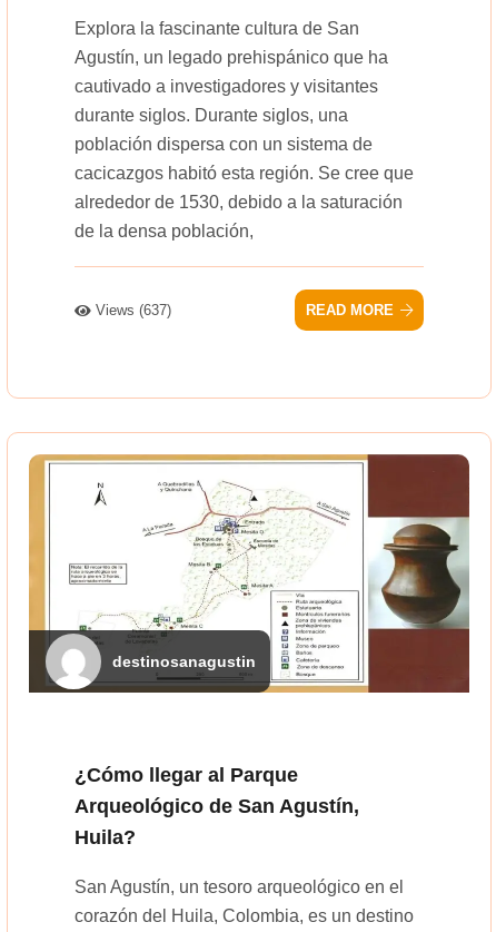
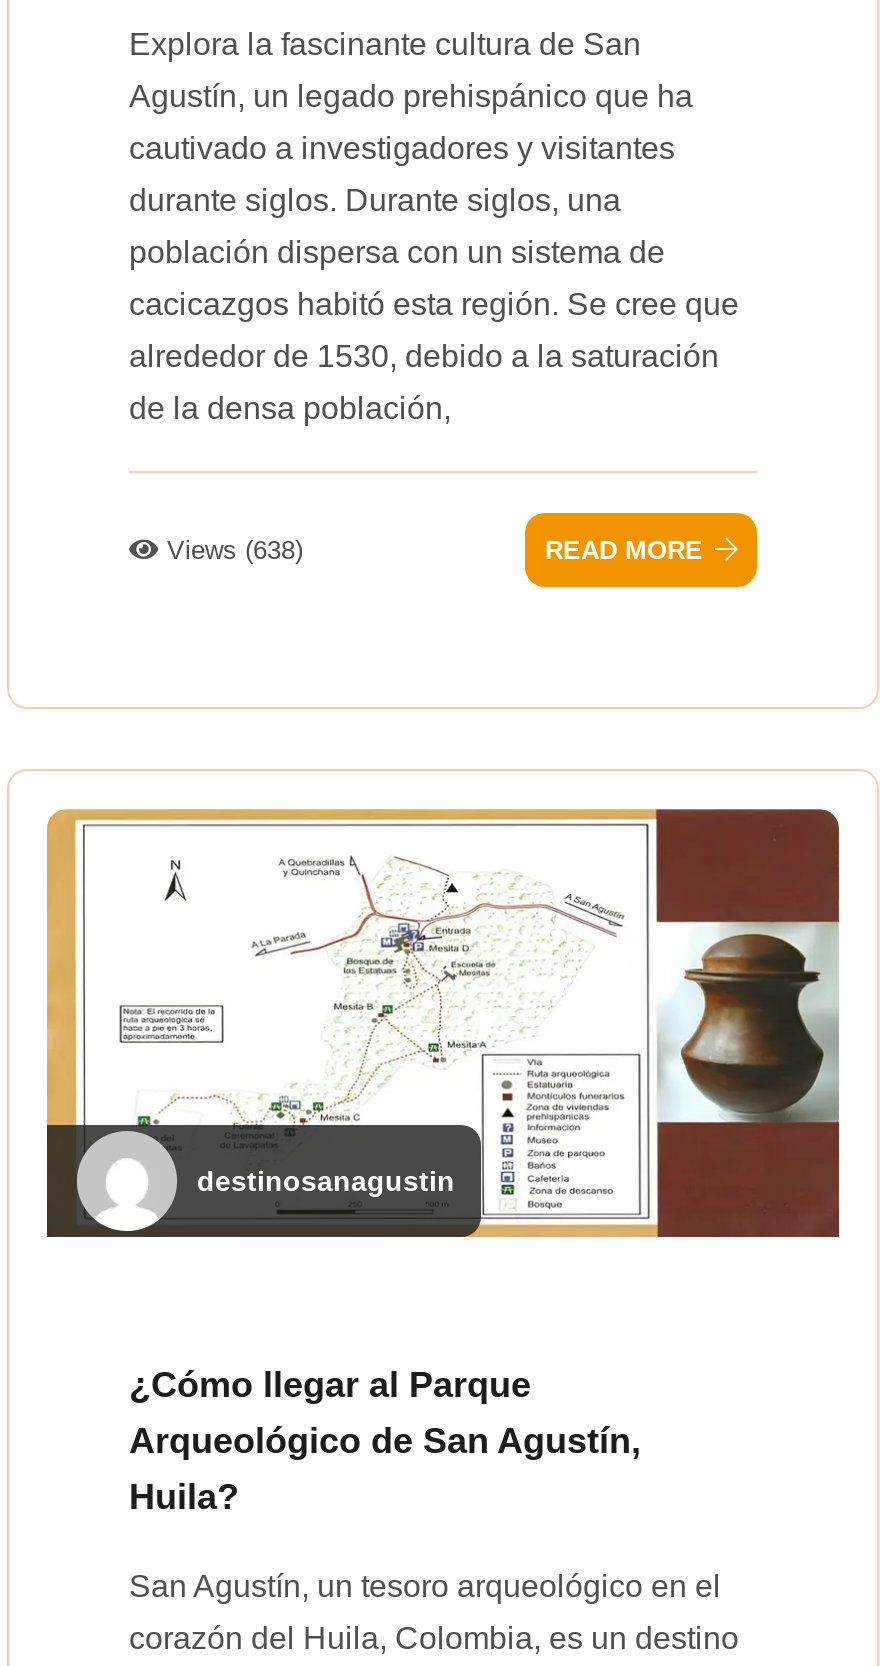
- Views (637)
+ Views (638)
